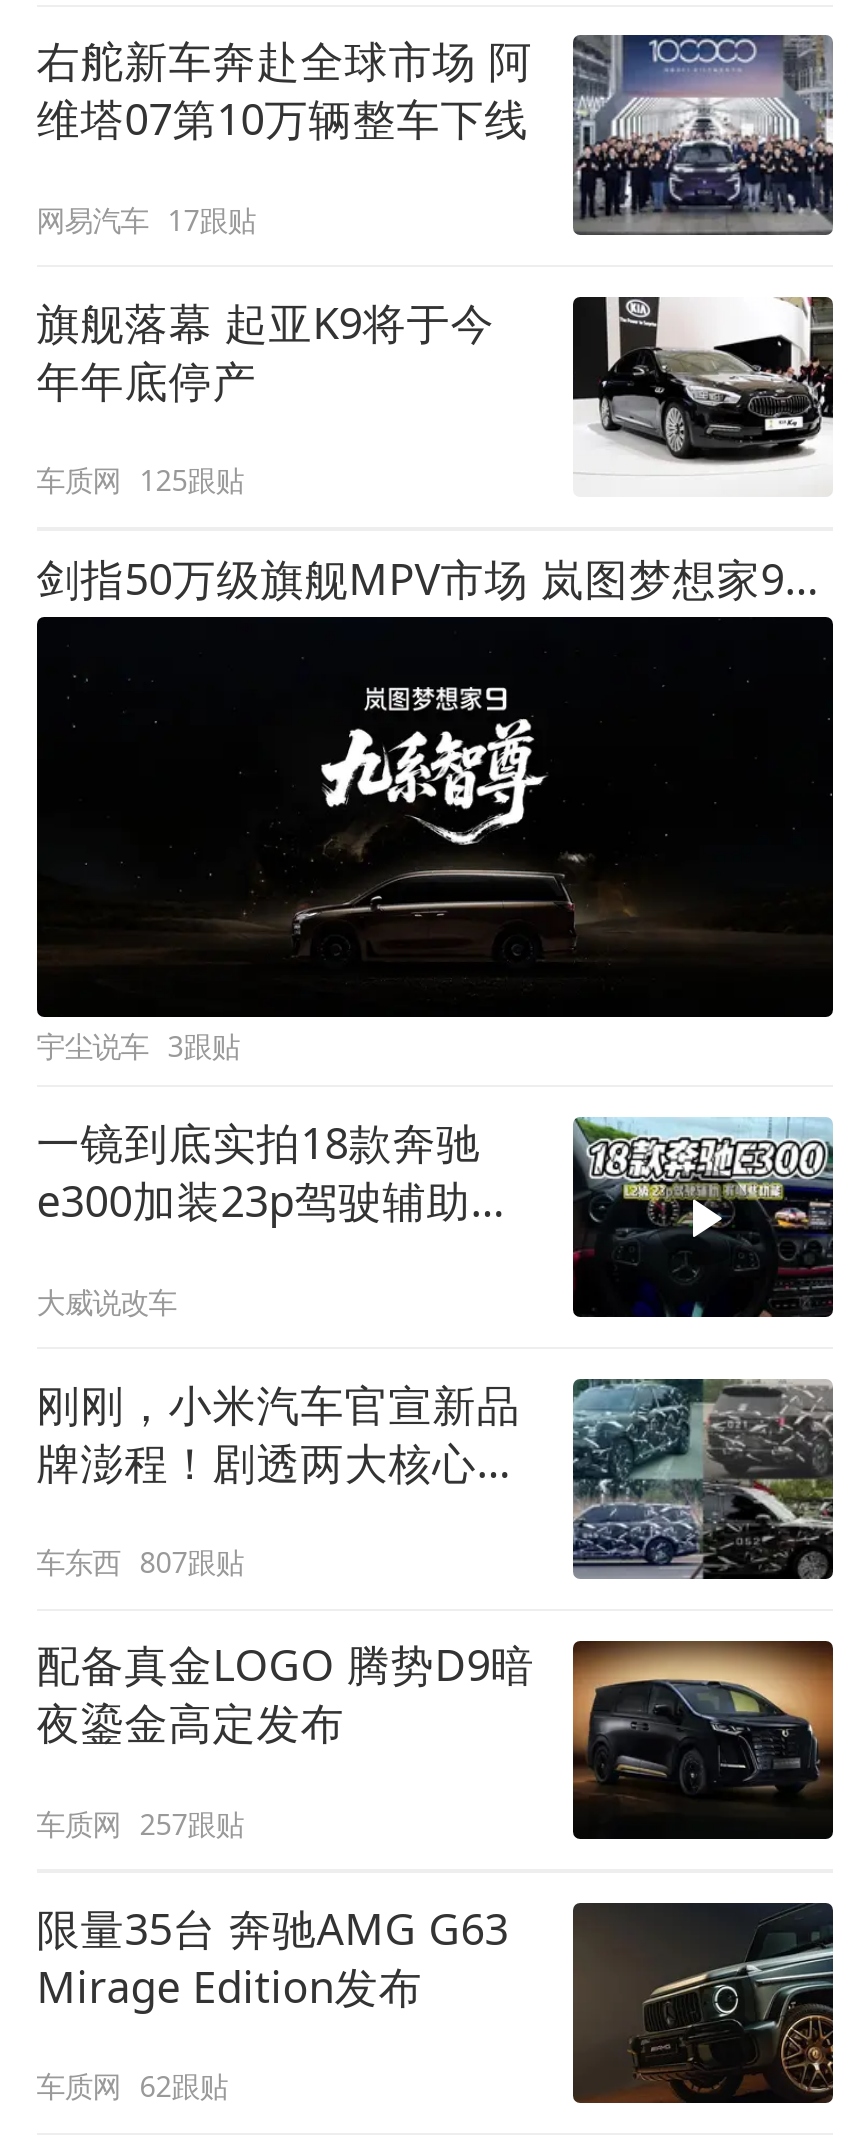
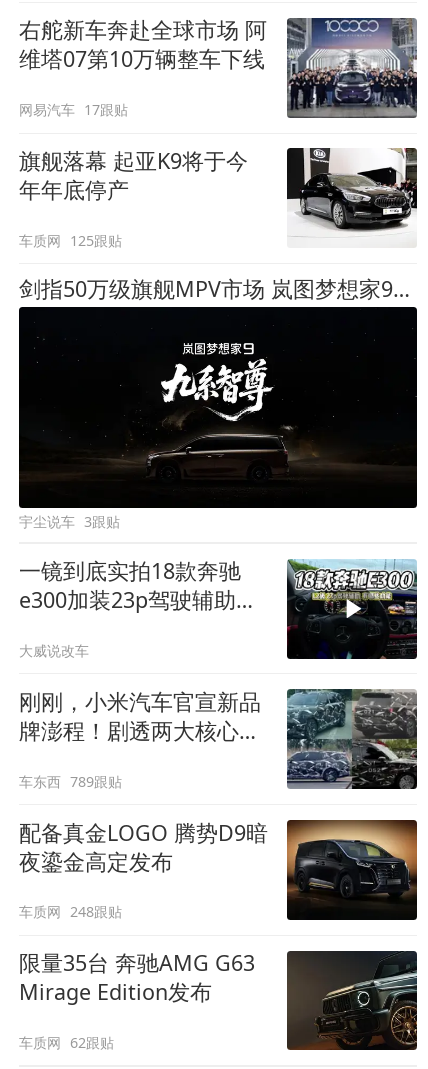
- 车东西 807跟贴
+ 车东西 789跟贴

- 车质网 257跟贴
+ 车质网 248跟贴
